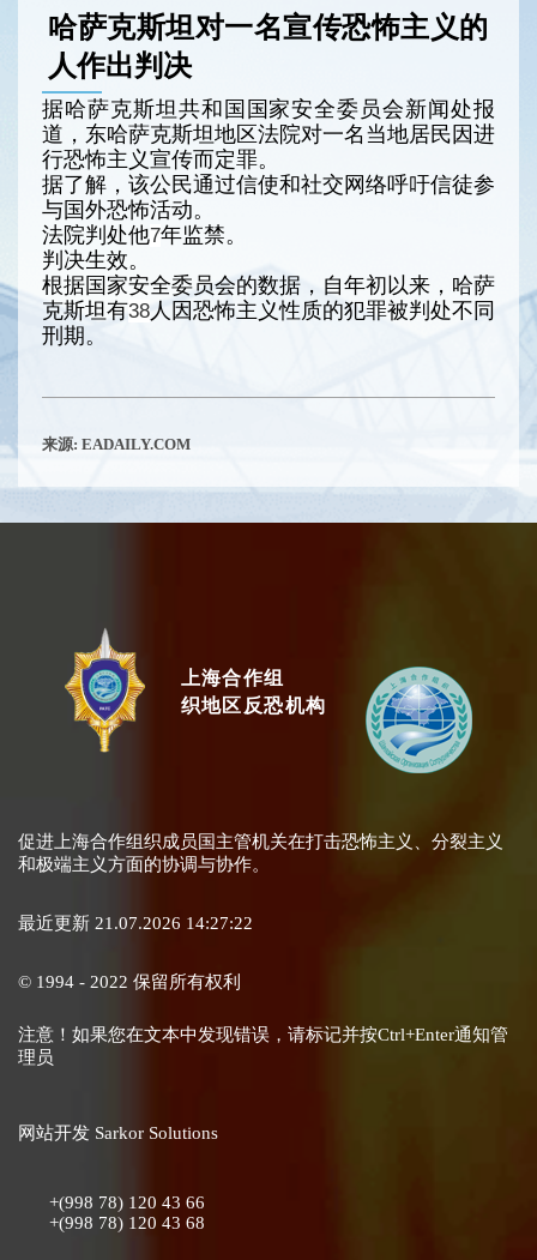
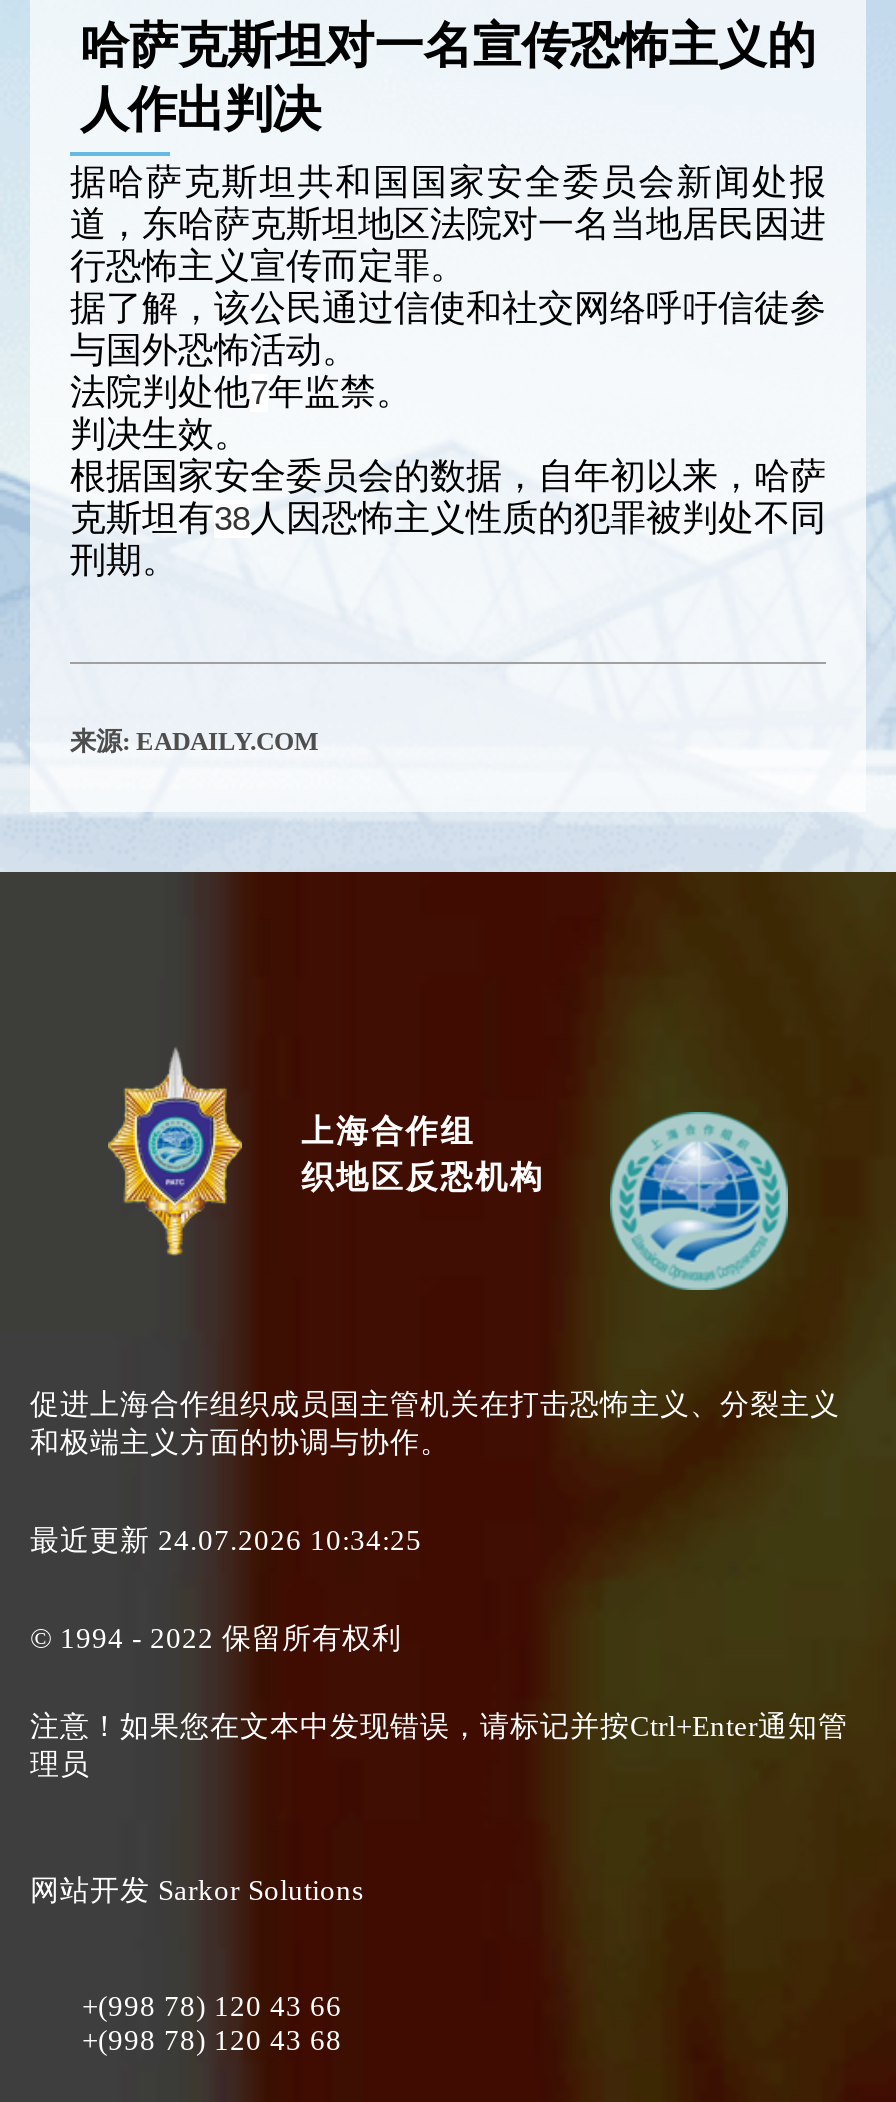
- 最近更新 21.07.2026 14:27:22
+ 最近更新 24.07.2026 10:34:25
